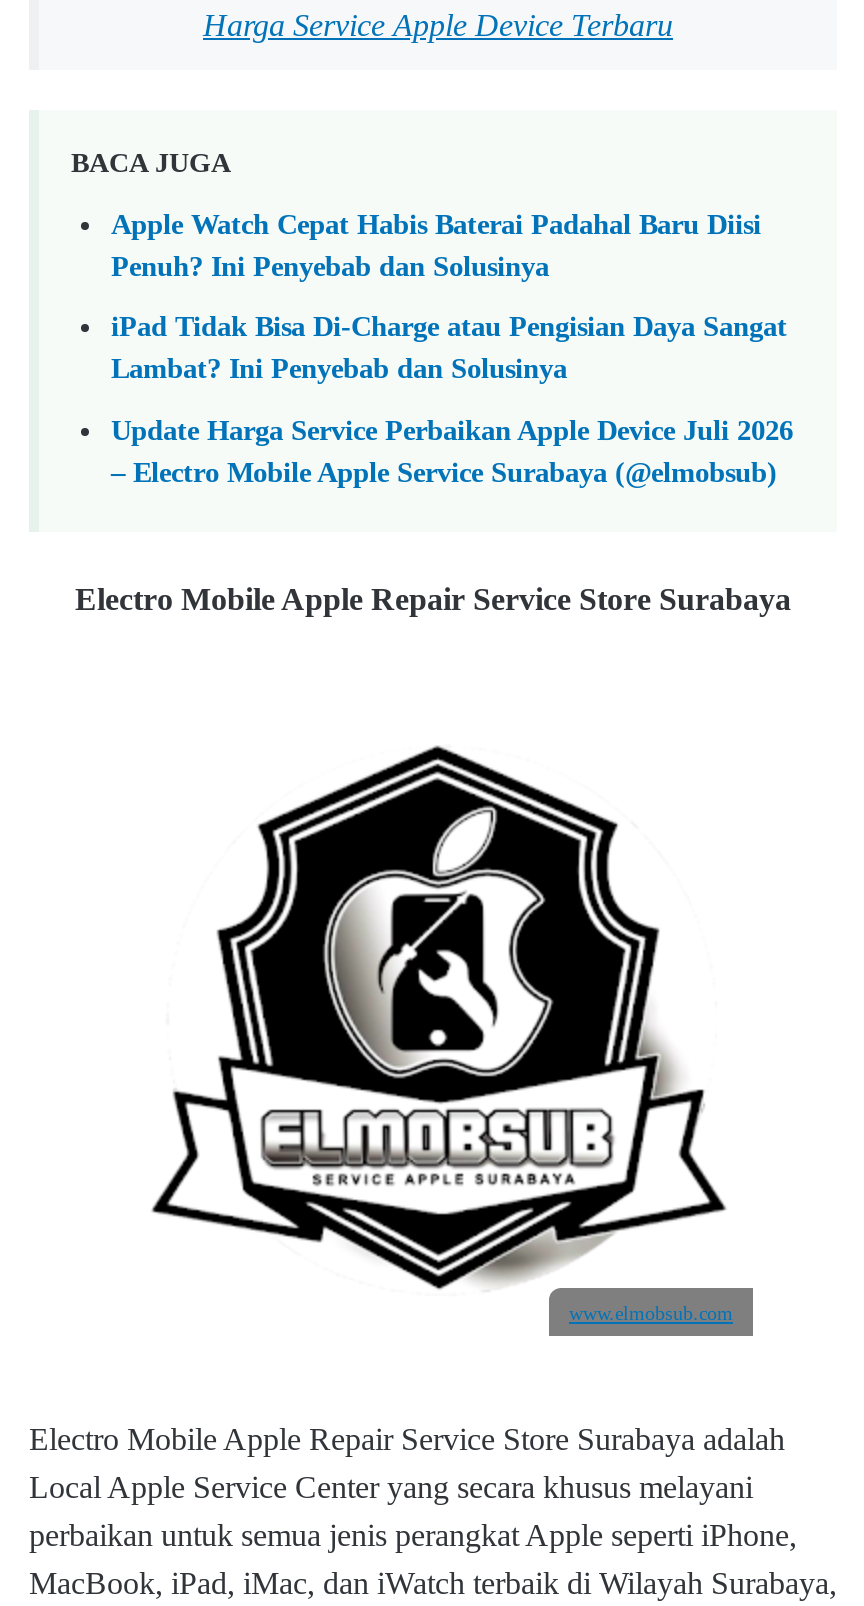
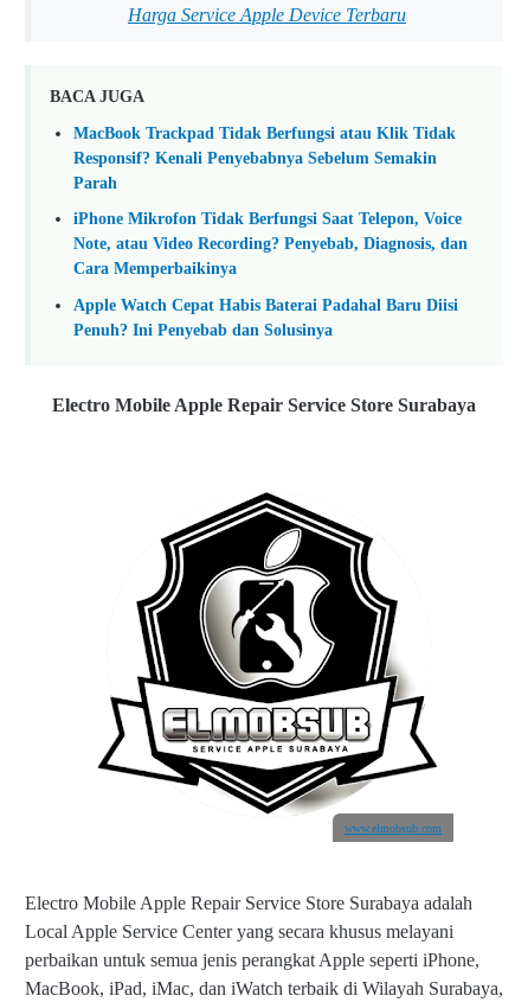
+ MacBook Trackpad Tidak Berfungsi atau Klik Tidak
+ Responsif? Kenali Penyebabnya Sebelum Semakin
+ Parah
+ iPhone Mikrofon Tidak Berfungsi Saat Telepon, Voice
+ Note, atau Video Recording? Penyebab, Diagnosis, dan
+ Cara Memperbaikinya

moved down: Apple Watch Cepat Habis Baterai Padahal Baru Diisi | Penuh? Ini Penyebab dan Solusinya

- iPad Tidak Bisa Di-Charge atau Pengisian Daya Sangat
- Lambat? Ini Penyebab dan Solusinya
- Update Harga Service Perbaikan Apple Device Juli 2026
- – Electro Mobile Apple Service Surabaya (@elmobsub)
